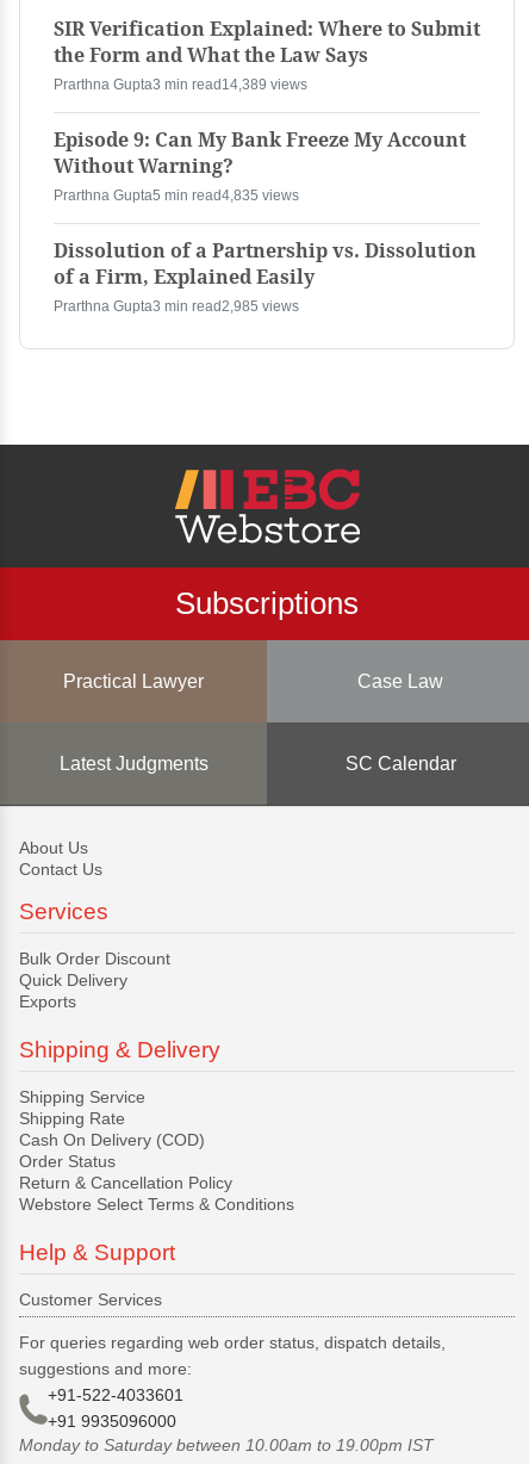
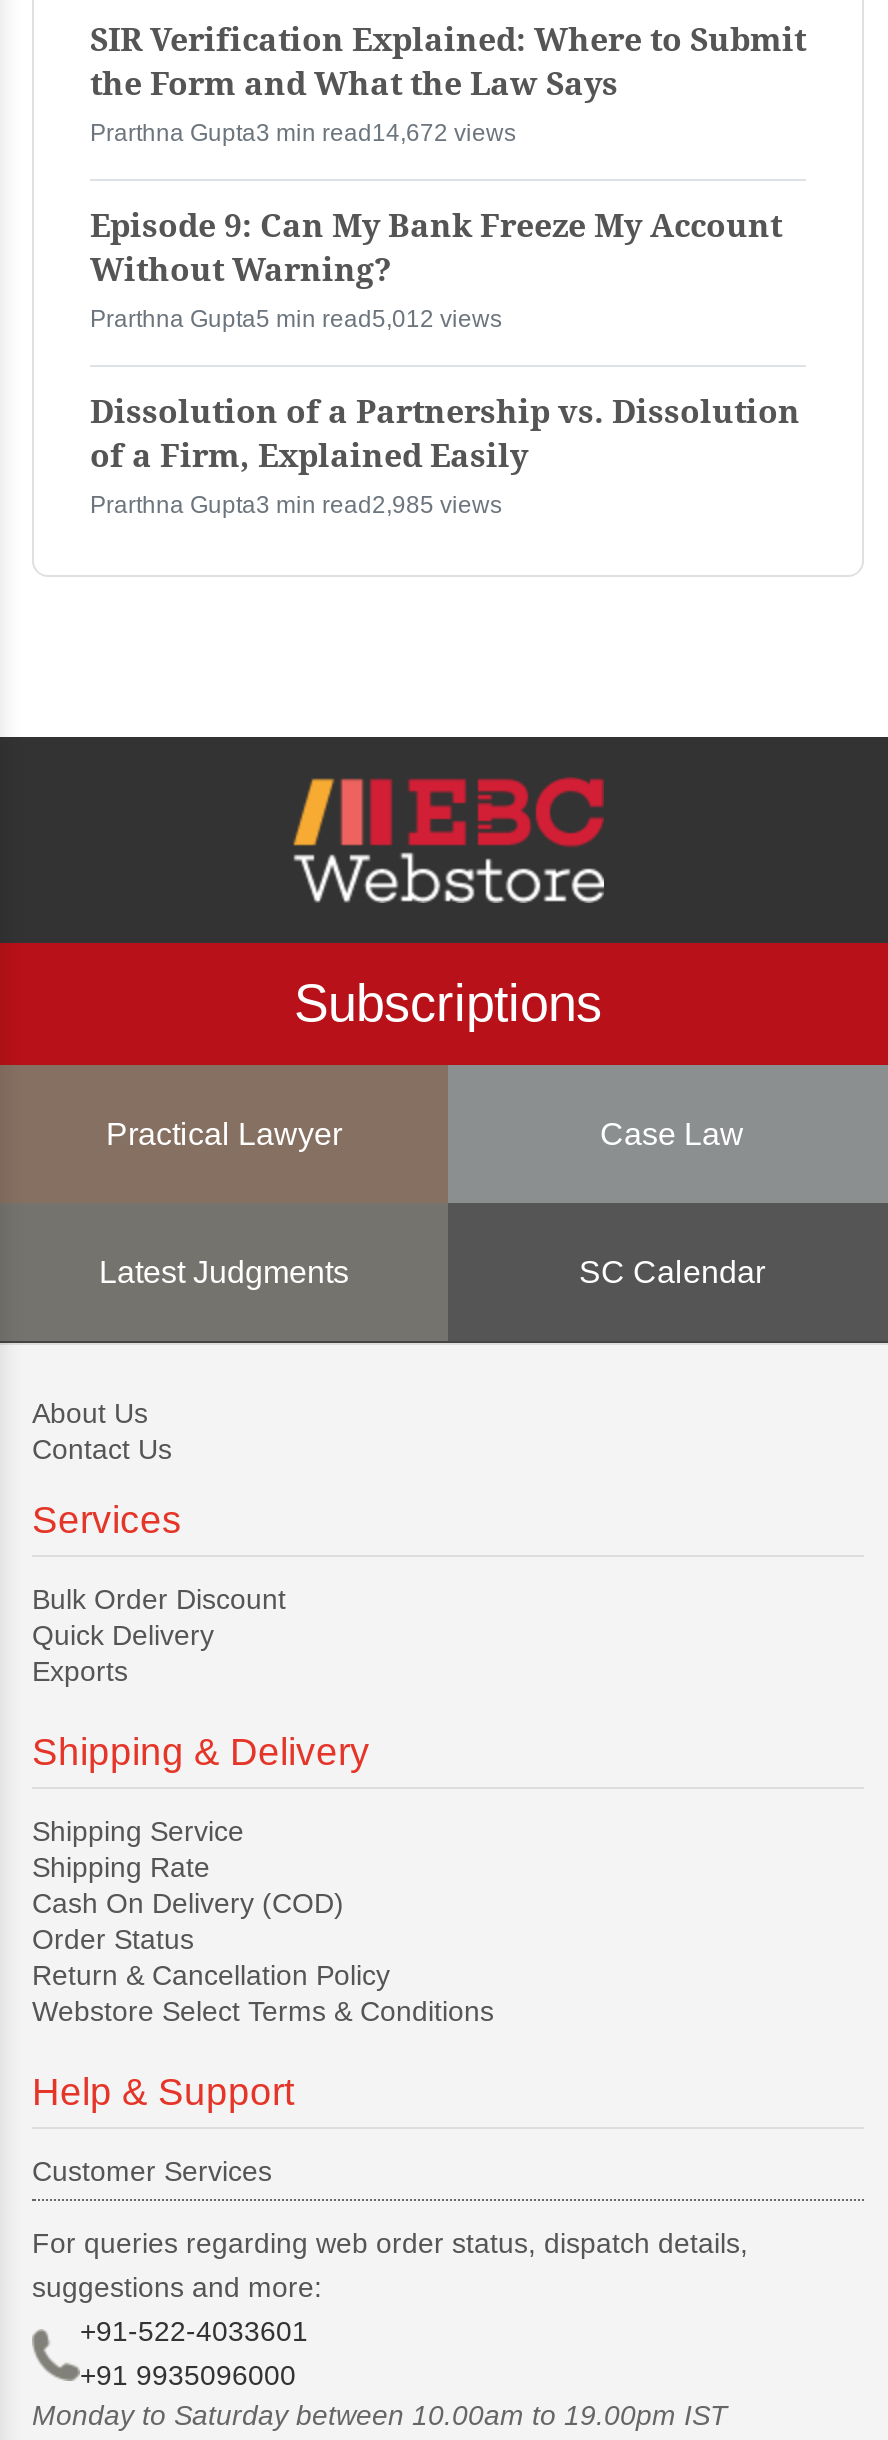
- Prarthna Gupta3 min read14,389 views
+ Prarthna Gupta3 min read14,672 views

- Prarthna Gupta5 min read4,835 views
+ Prarthna Gupta5 min read5,012 views
